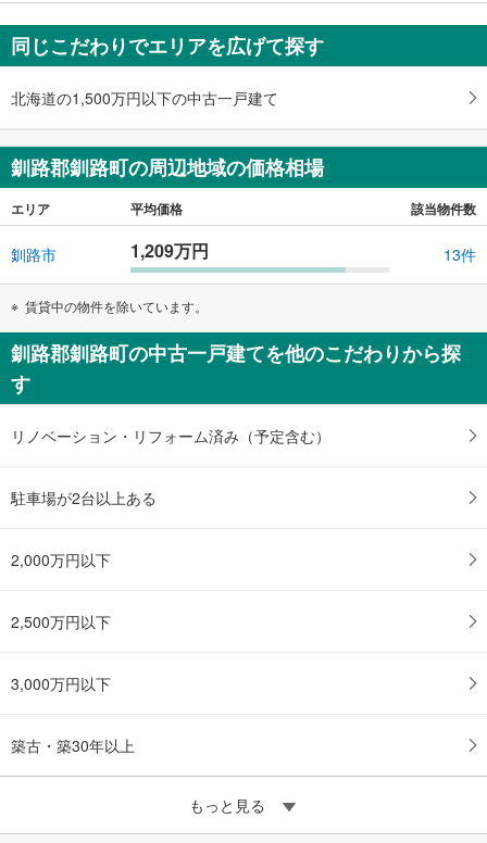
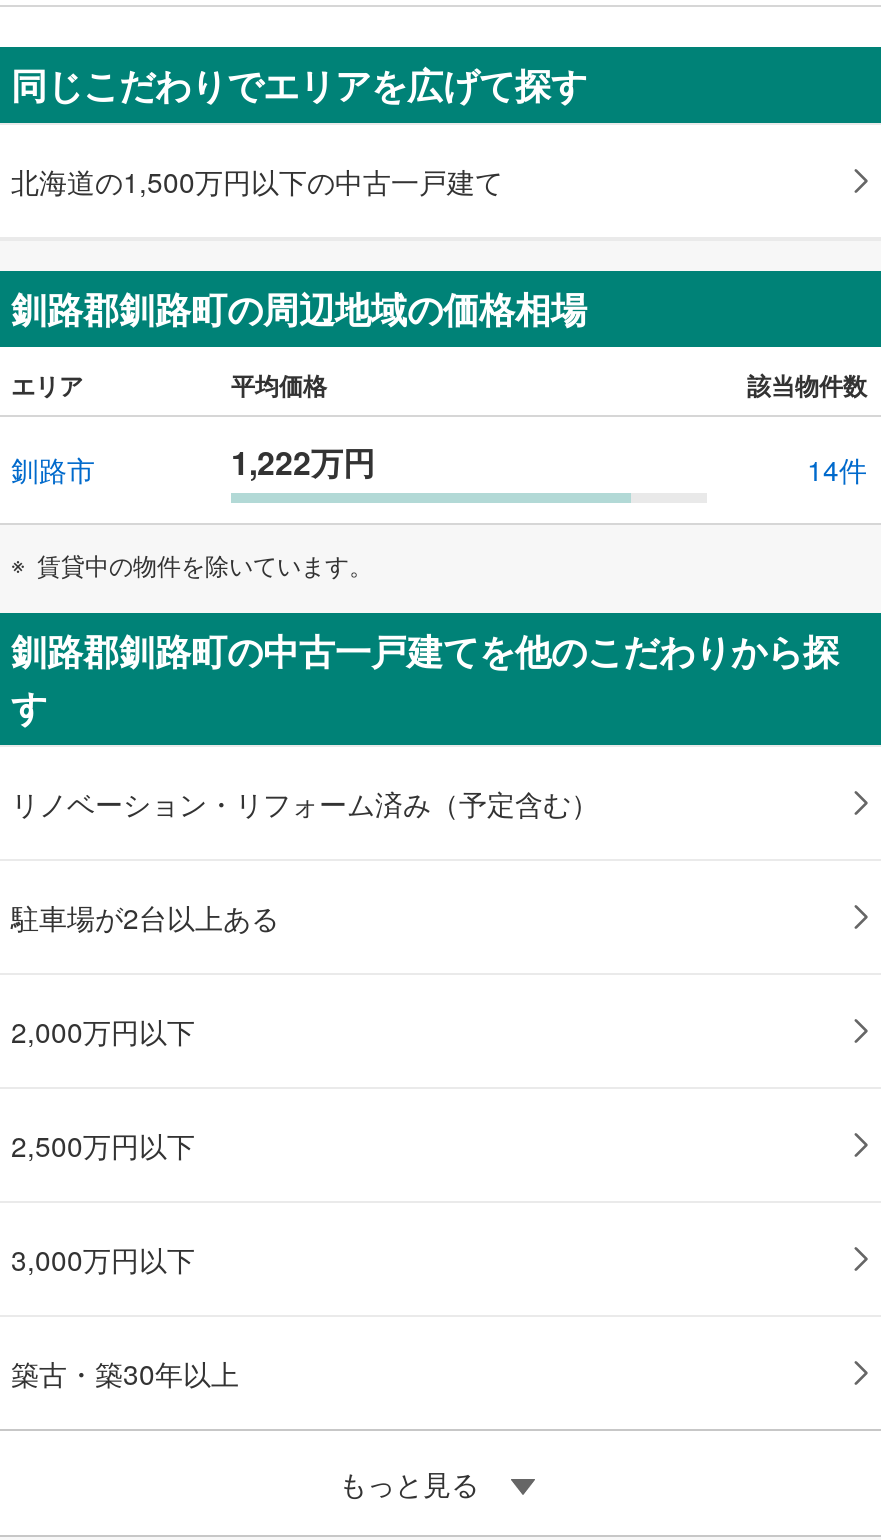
- 1,209万円
+ 1,222万円

- 13件
+ 14件
